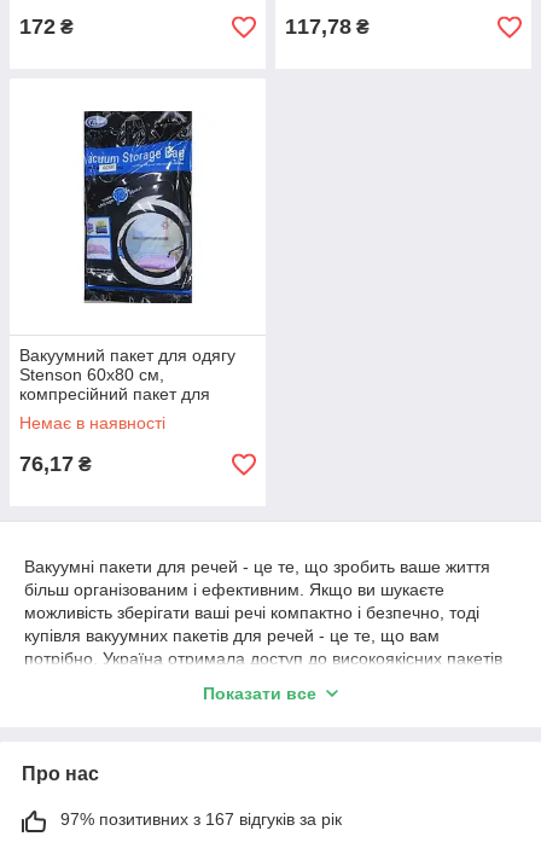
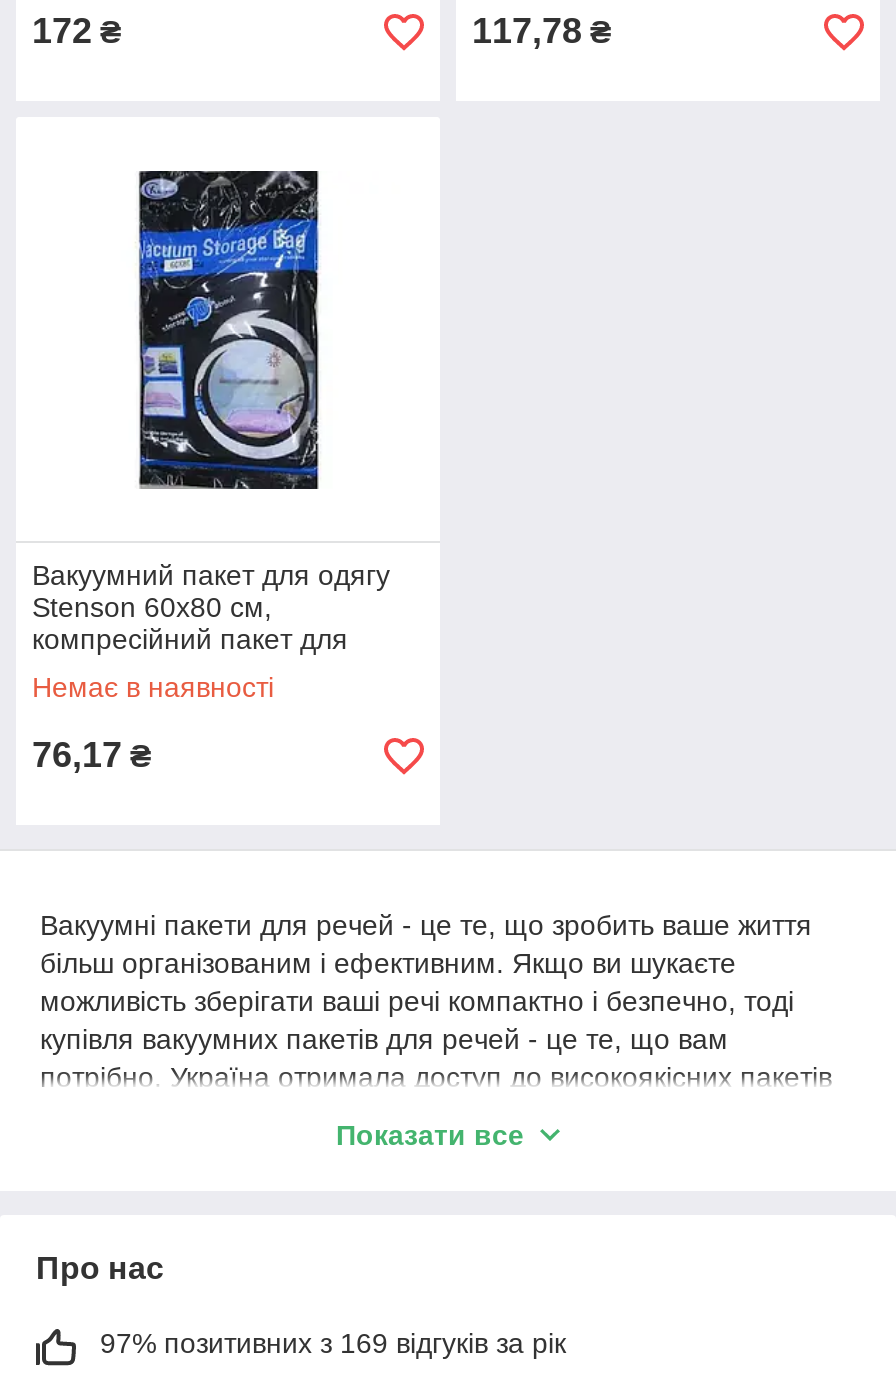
- 97% позитивних з 167 відгуків за рік
+ 97% позитивних з 169 відгуків за рік
